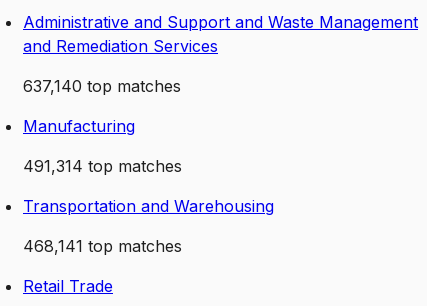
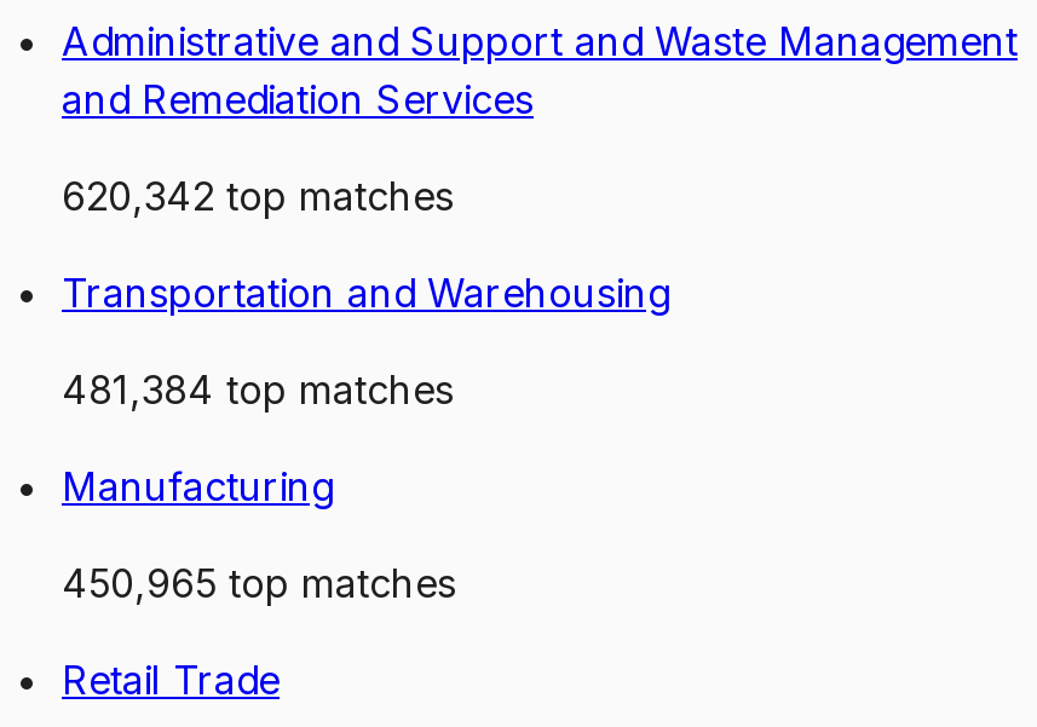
- 637,140 top matches
+ 620,342 top matches
+ 481,384 top matches

moved down: Manufacturing

- 491,314 top matches
- 468,141 top matches
+ 450,965 top matches

moved up: Transportation and Warehousing
